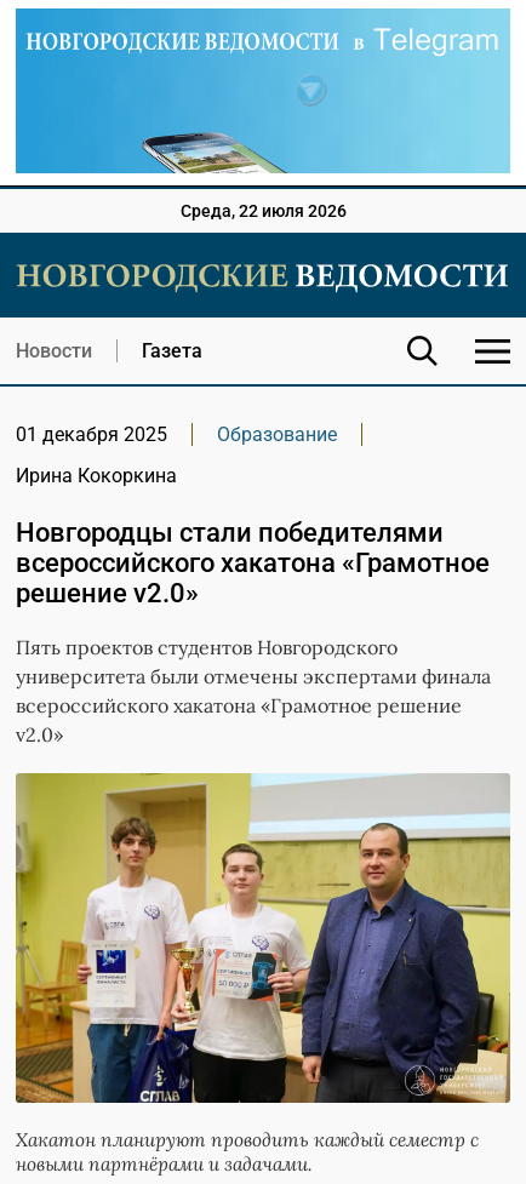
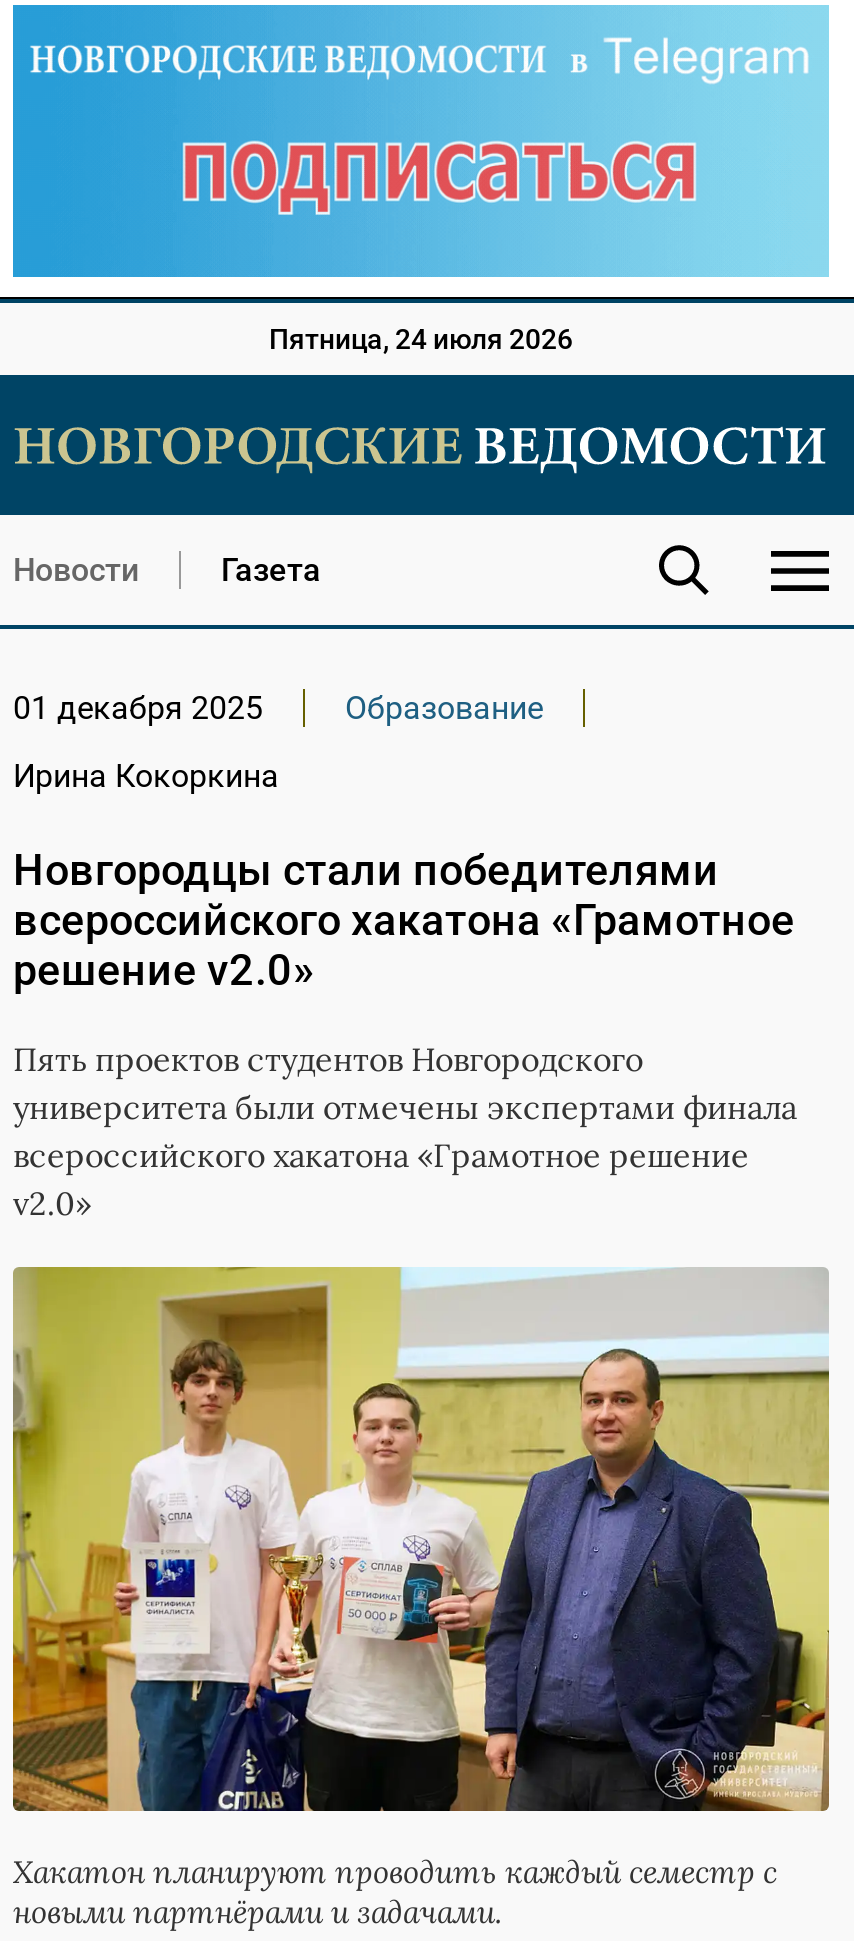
- [image]
- Среда, 22 июля 2026
+ [image]
+ Пятница, 24 июля 2026
